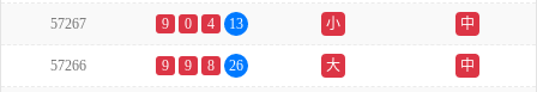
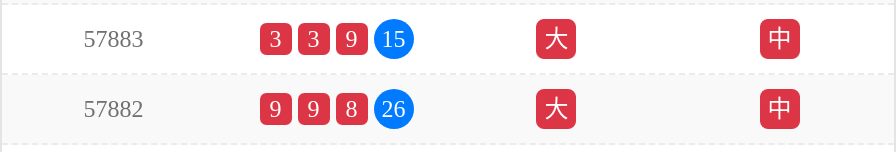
- 57267
+ 57883
+ 3
+ 3

- 0
- 4
- 13
- 小
+ 15
+ 大

- 57266
+ 57882
